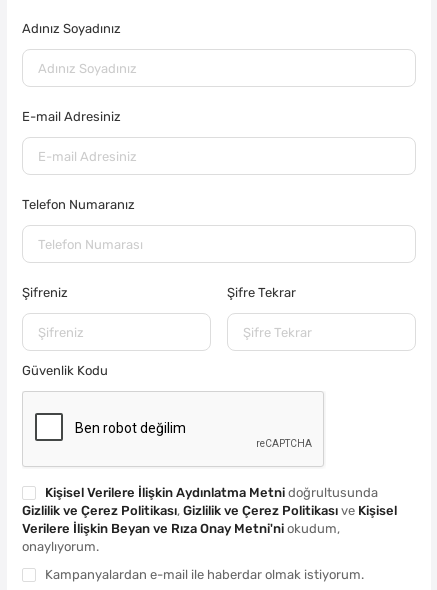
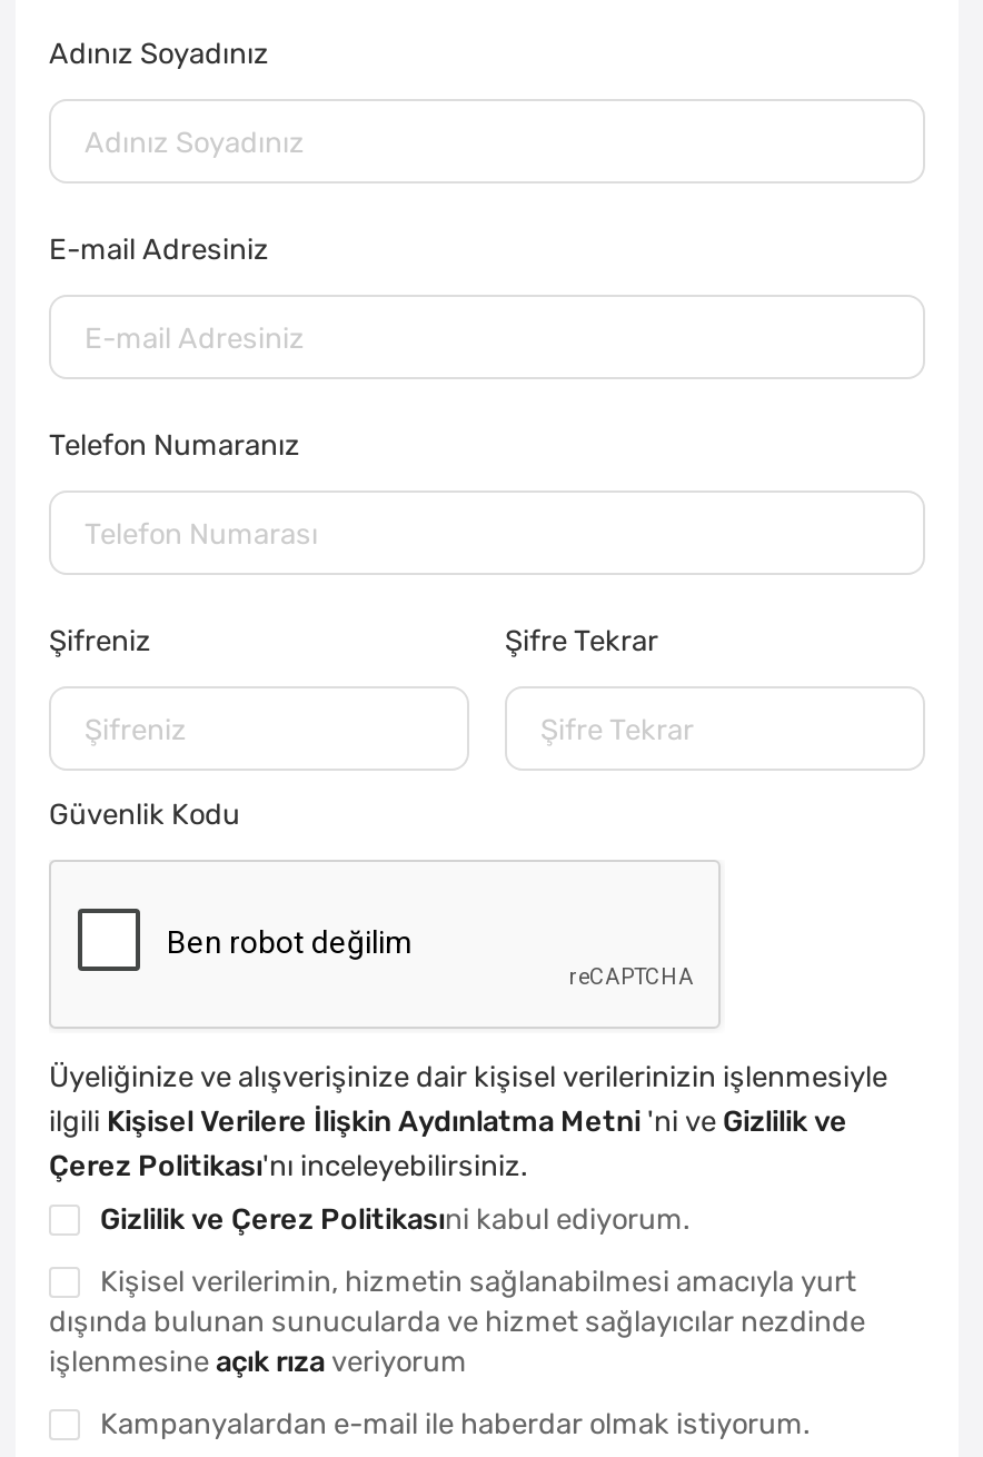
- Kişisel Verilere İlişkin Aydınlatma Metni doğrultusunda
- Gizlilik ve Çerez Politikası, Gizlilik ve Çerez Politikası ve Kişisel
- Verilere İlişkin Beyan ve Rıza Onay Metni'ni okudum,
- onaylıyorum.
+ Üyeliğinize ve alışverişinize dair kişisel verilerinizin işlenmesiyle
+ ilgili Kişisel Verilere İlişkin Aydınlatma Metni 'ni ve Gizlilik ve
+ Çerez Politikası'nı inceleyebilirsiniz.
+ Gizlilik ve Çerez Politikasıni kabul ediyorum.
+ Kişisel verilerimin, hizmetin sağlanabilmesi amacıyla yurt
+ dışında bulunan sunucularda ve hizmet sağlayıcılar nezdinde
+ işlenmesine açık rıza veriyorum
